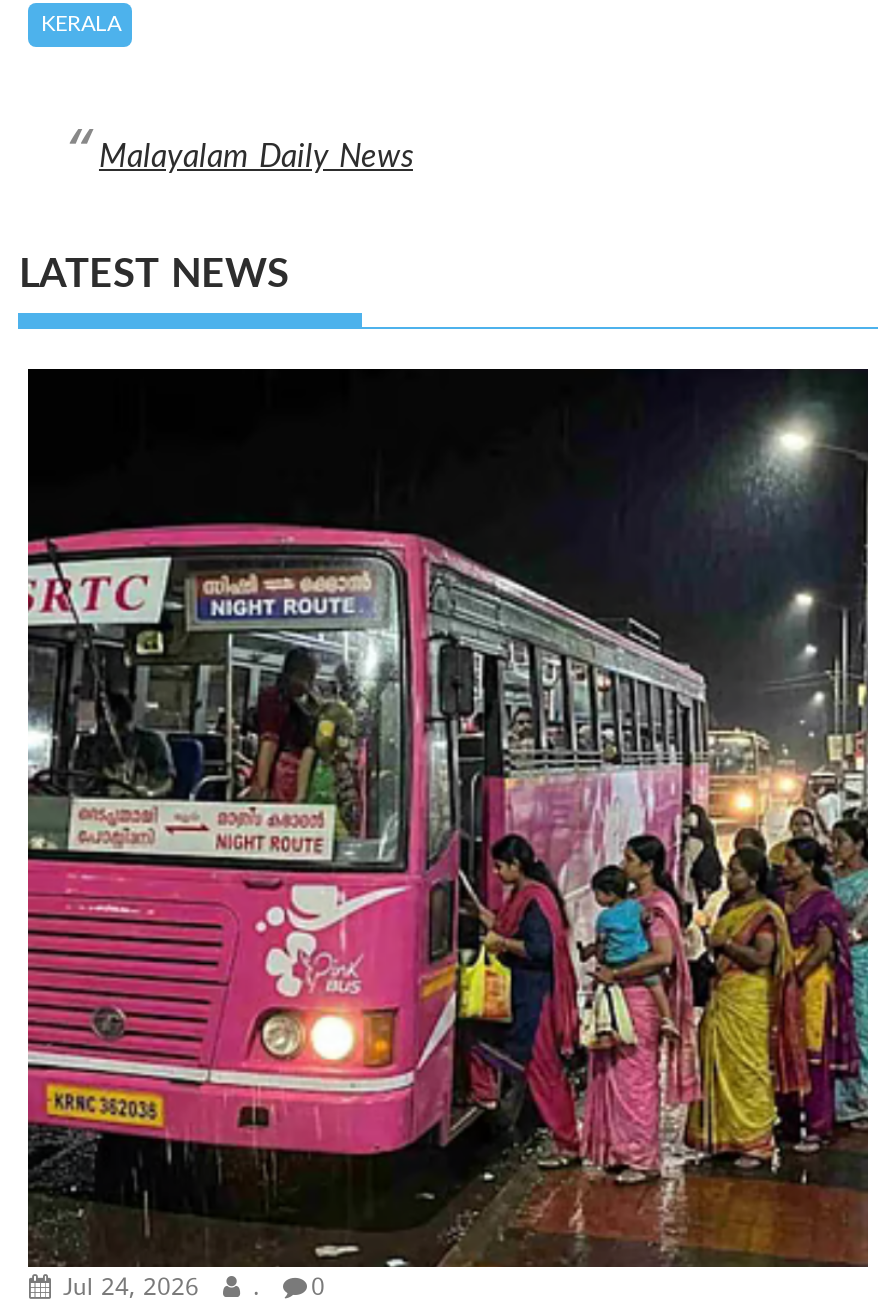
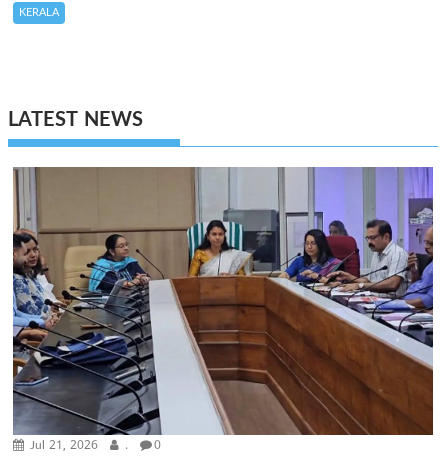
- Malayalam Daily News

- [image]
- Jul 24, 2026
+ [image]
+ Jul 21, 2026
